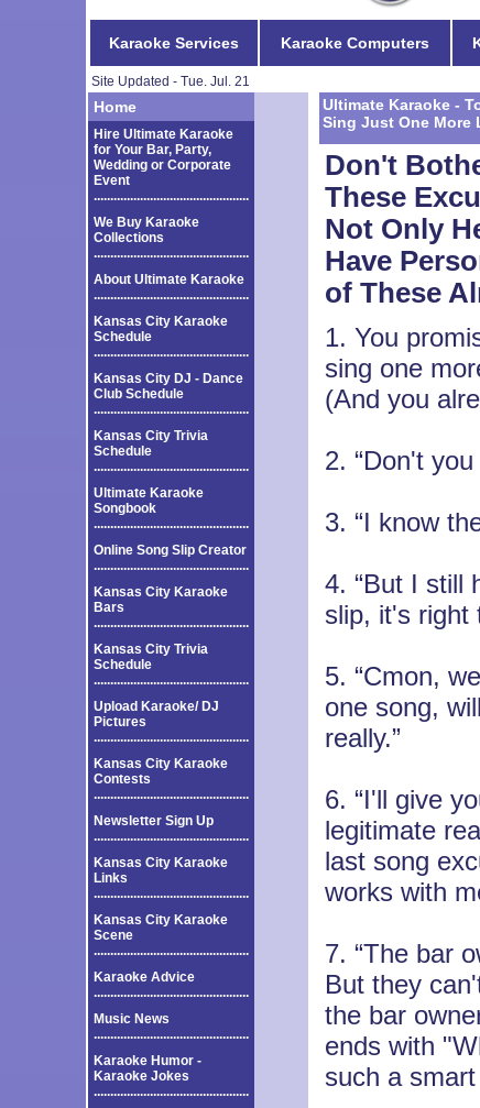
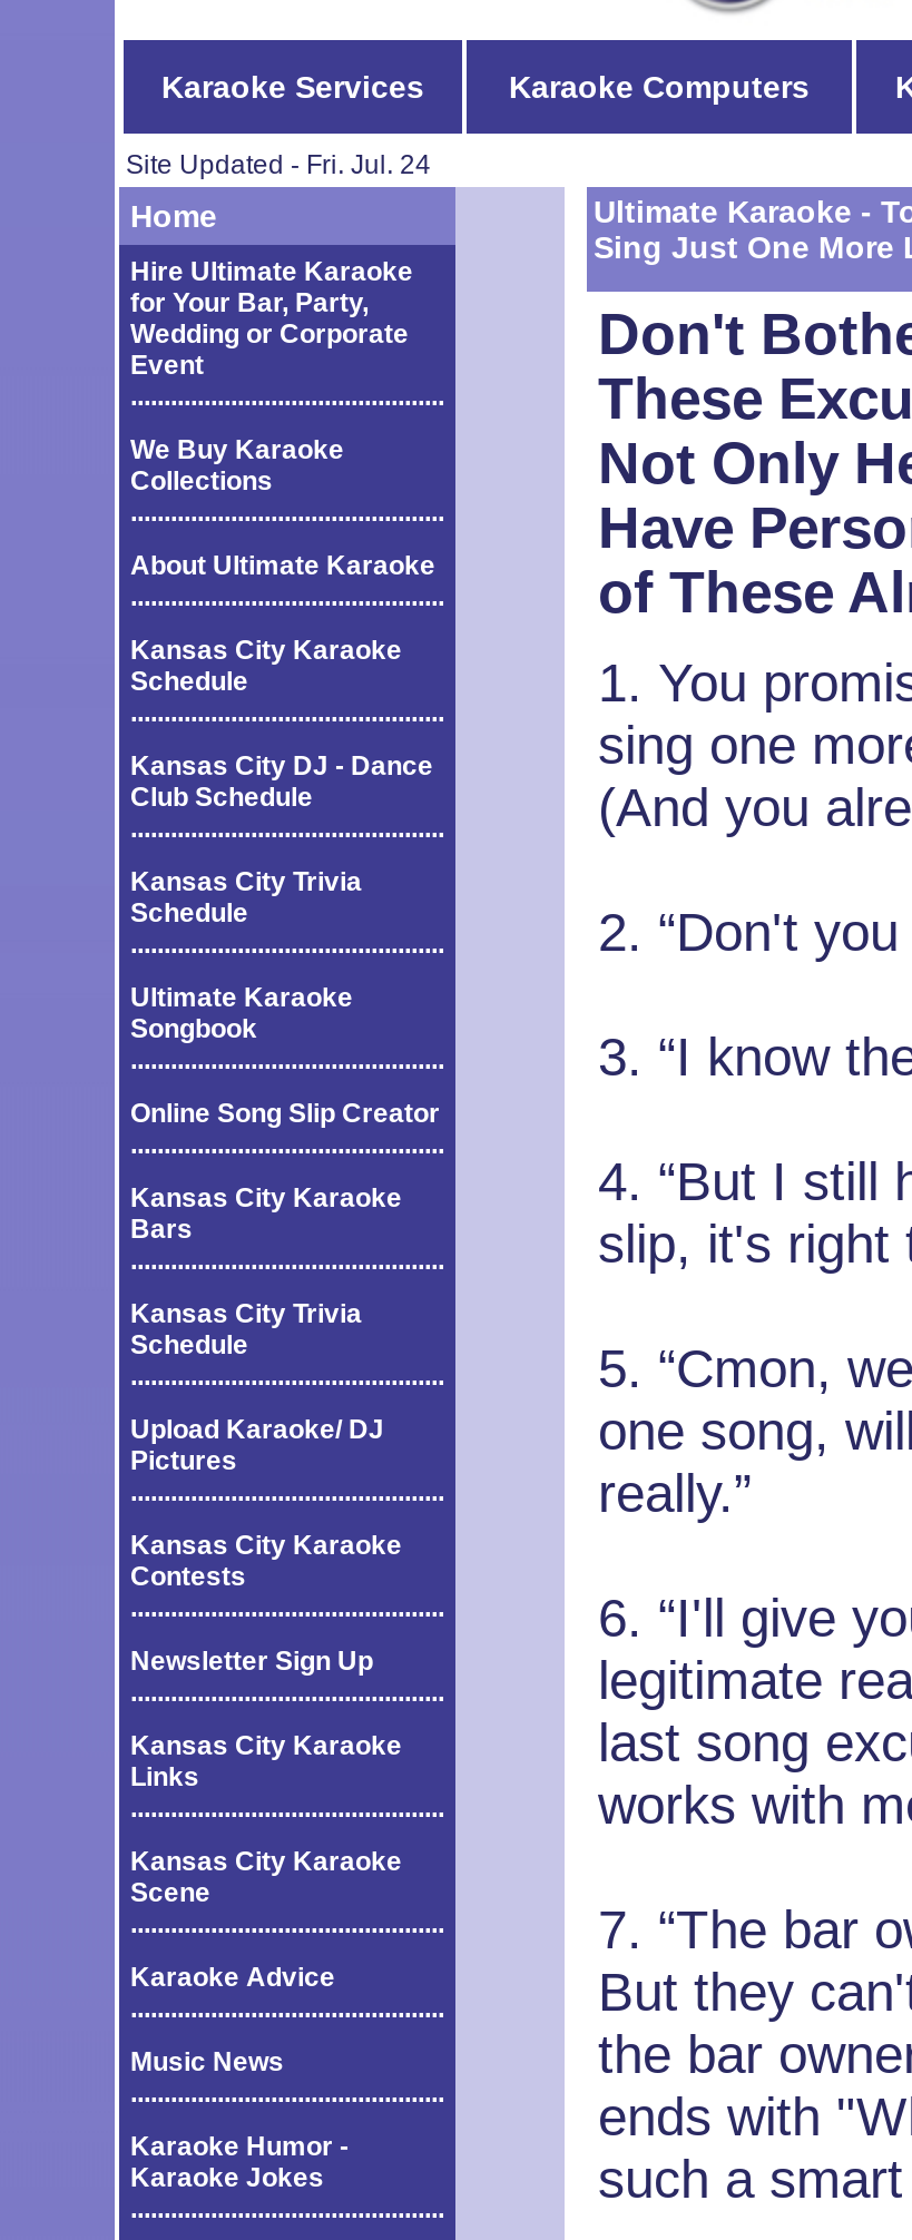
- Site Updated - Tue. Jul. 21
+ Site Updated - Fri. Jul. 24
